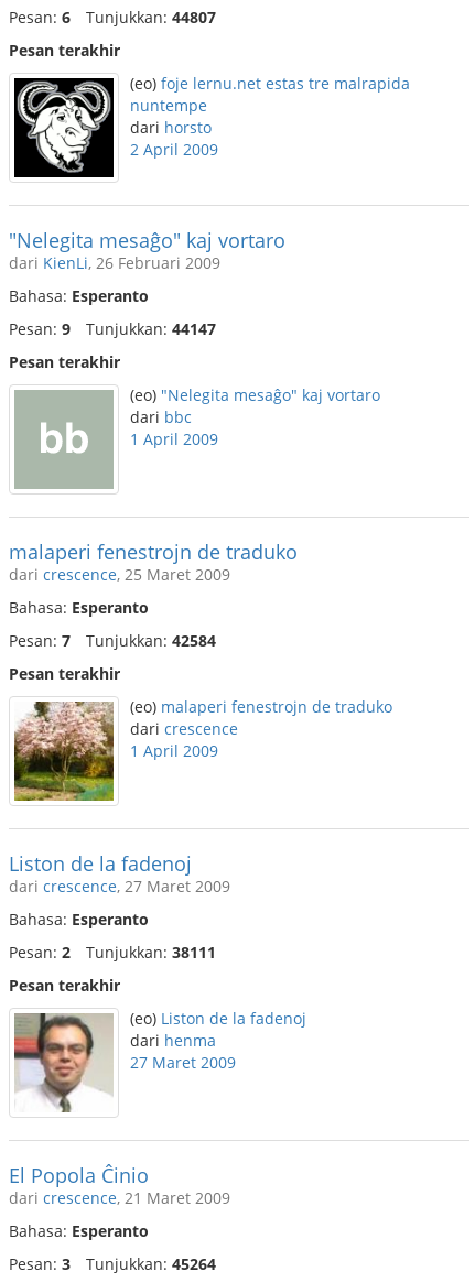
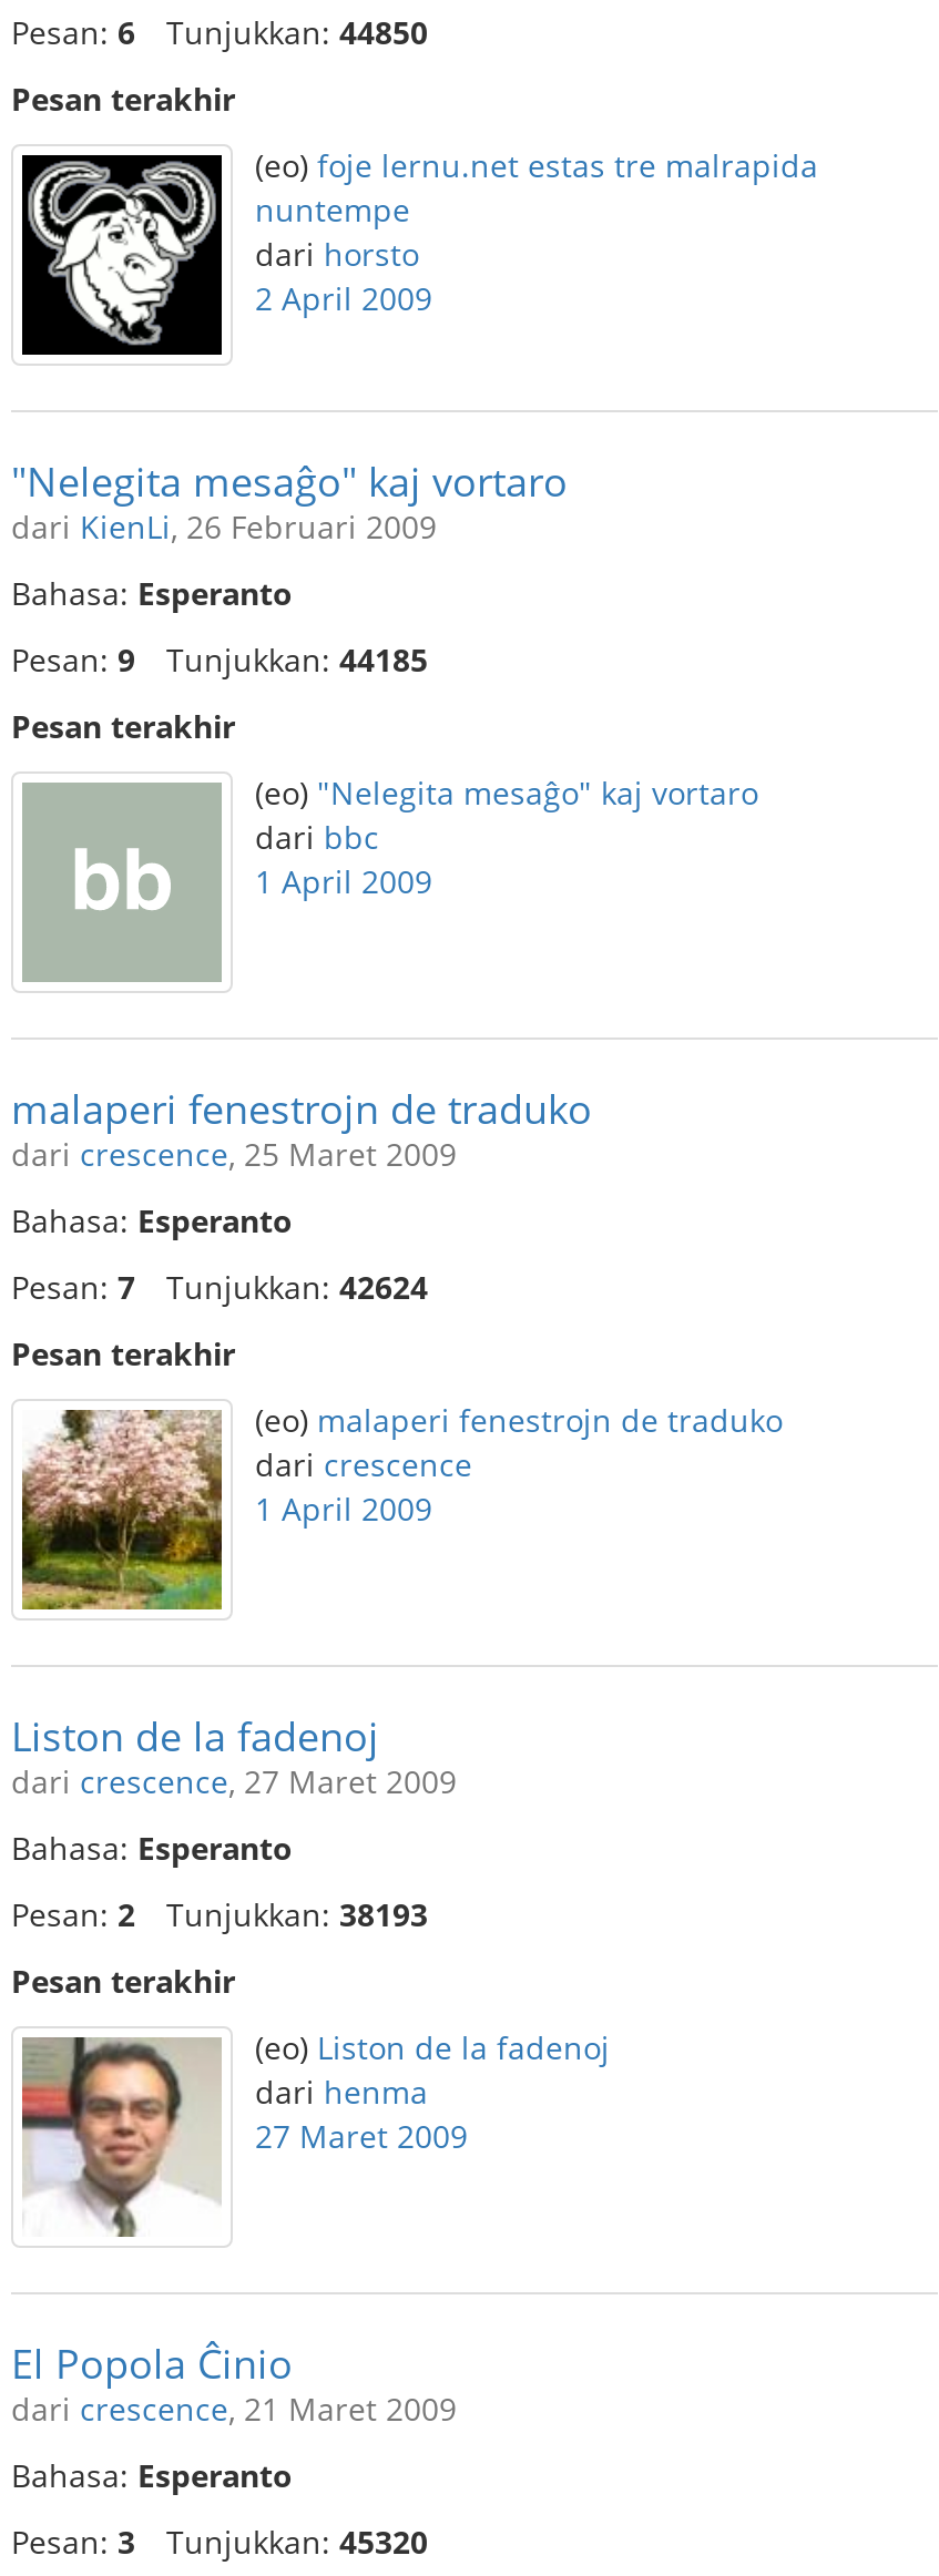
- Pesan: 6 Tunjukkan: 44807
+ Pesan: 6 Tunjukkan: 44850

- Pesan: 9 Tunjukkan: 44147
+ Pesan: 9 Tunjukkan: 44185

- Pesan: 7 Tunjukkan: 42584
+ Pesan: 7 Tunjukkan: 42624

- Pesan: 2 Tunjukkan: 38111
+ Pesan: 2 Tunjukkan: 38193

- Pesan: 3 Tunjukkan: 45264
+ Pesan: 3 Tunjukkan: 45320
